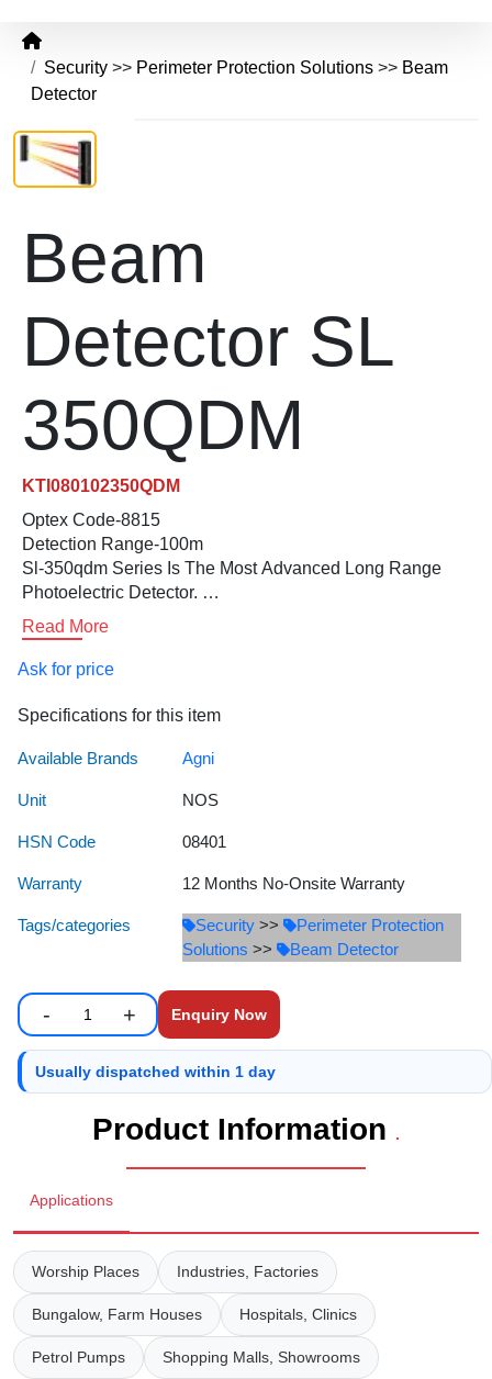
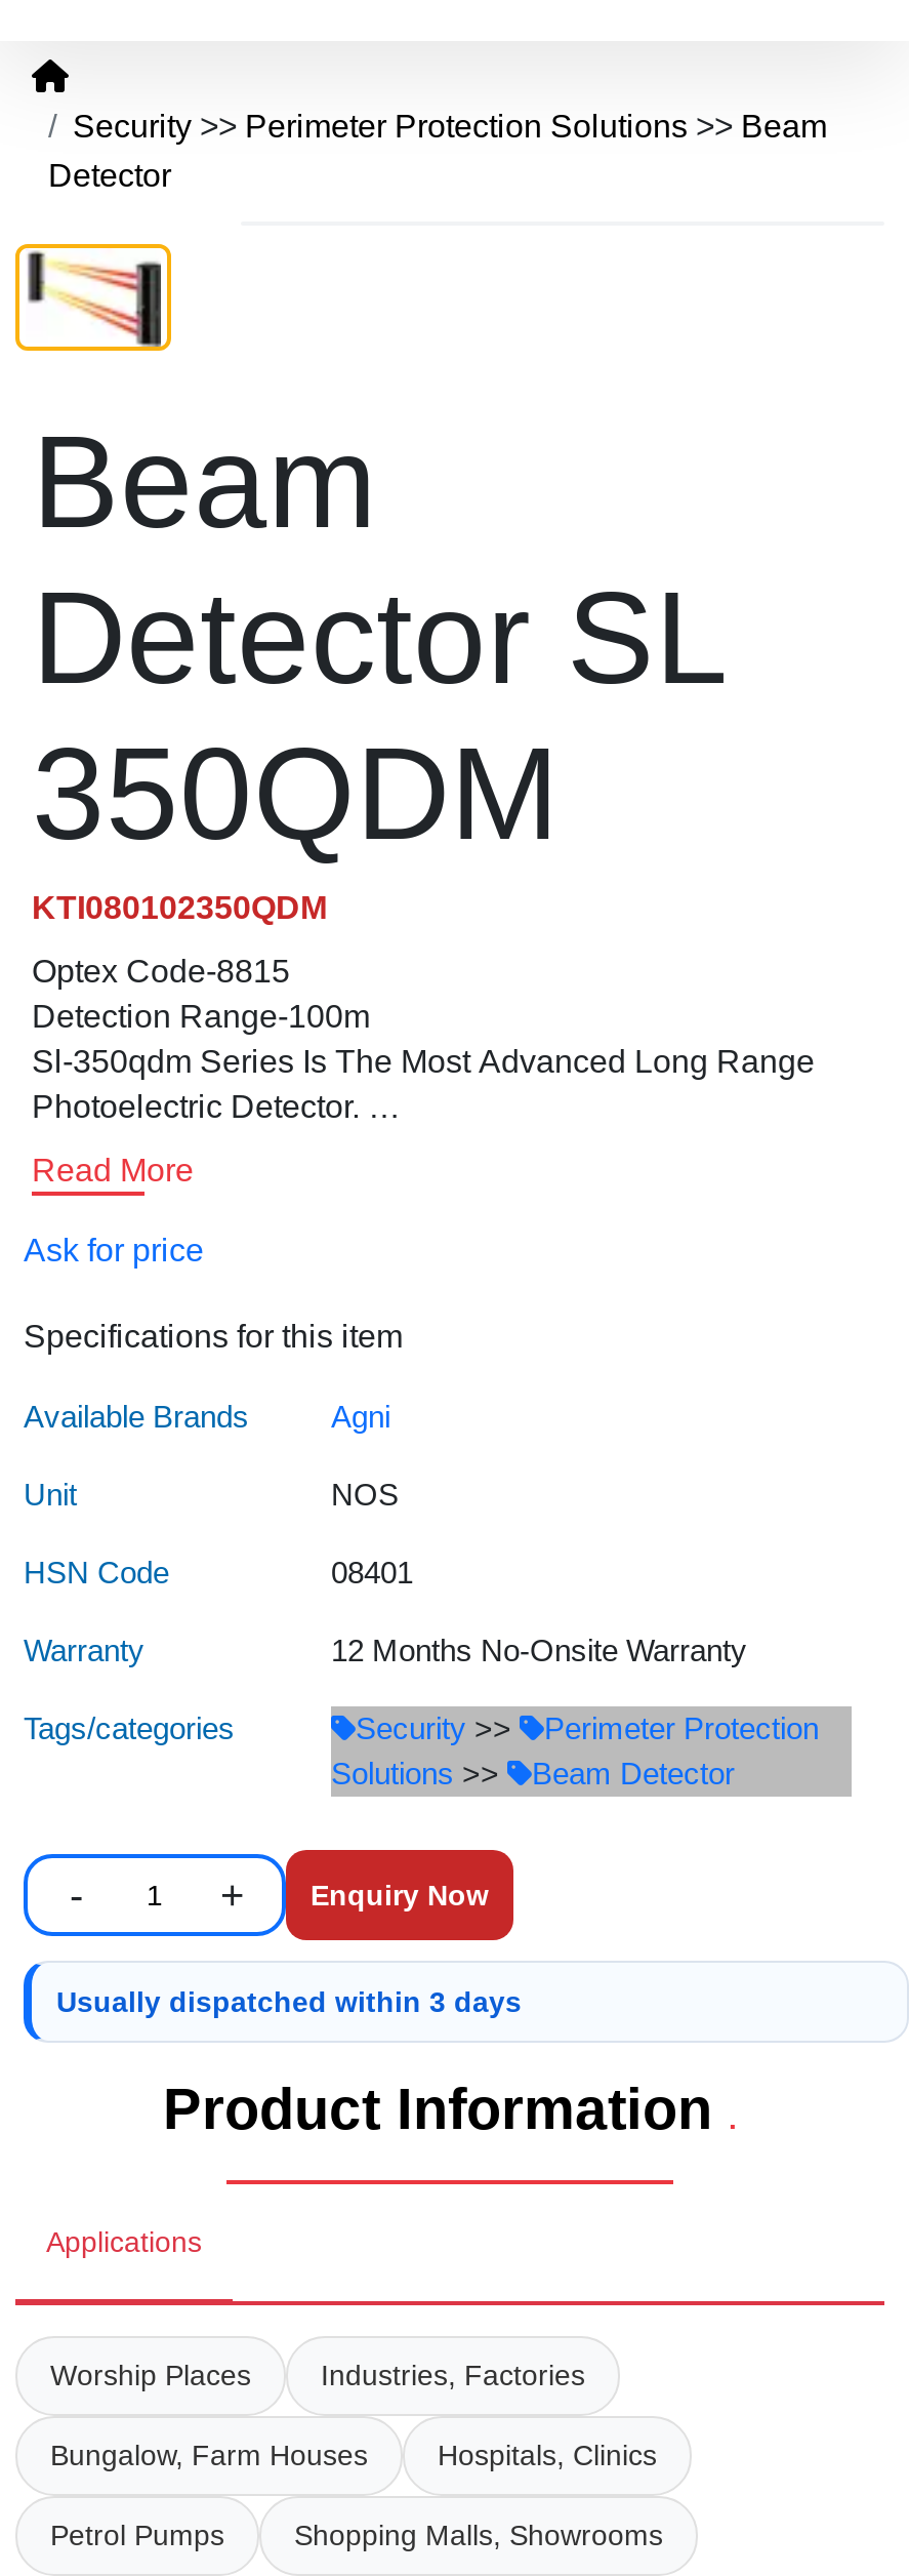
- Usually dispatched within 1 day
+ Usually dispatched within 3 days
